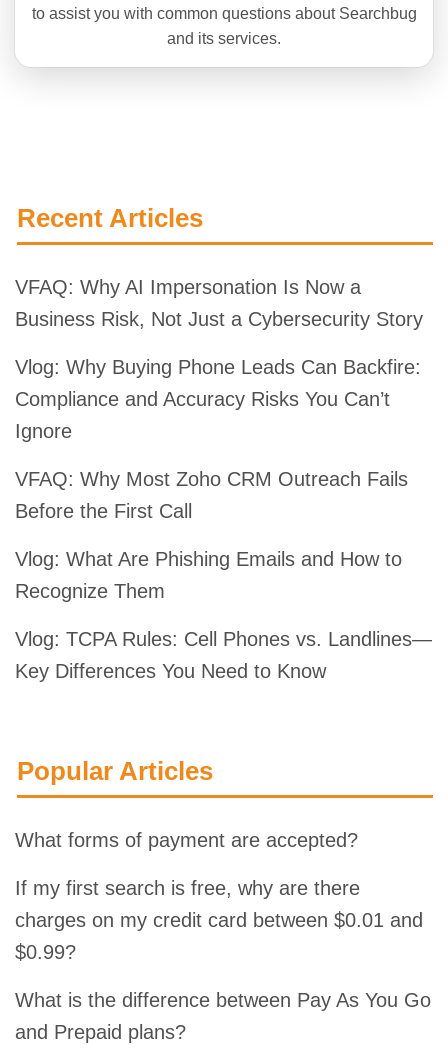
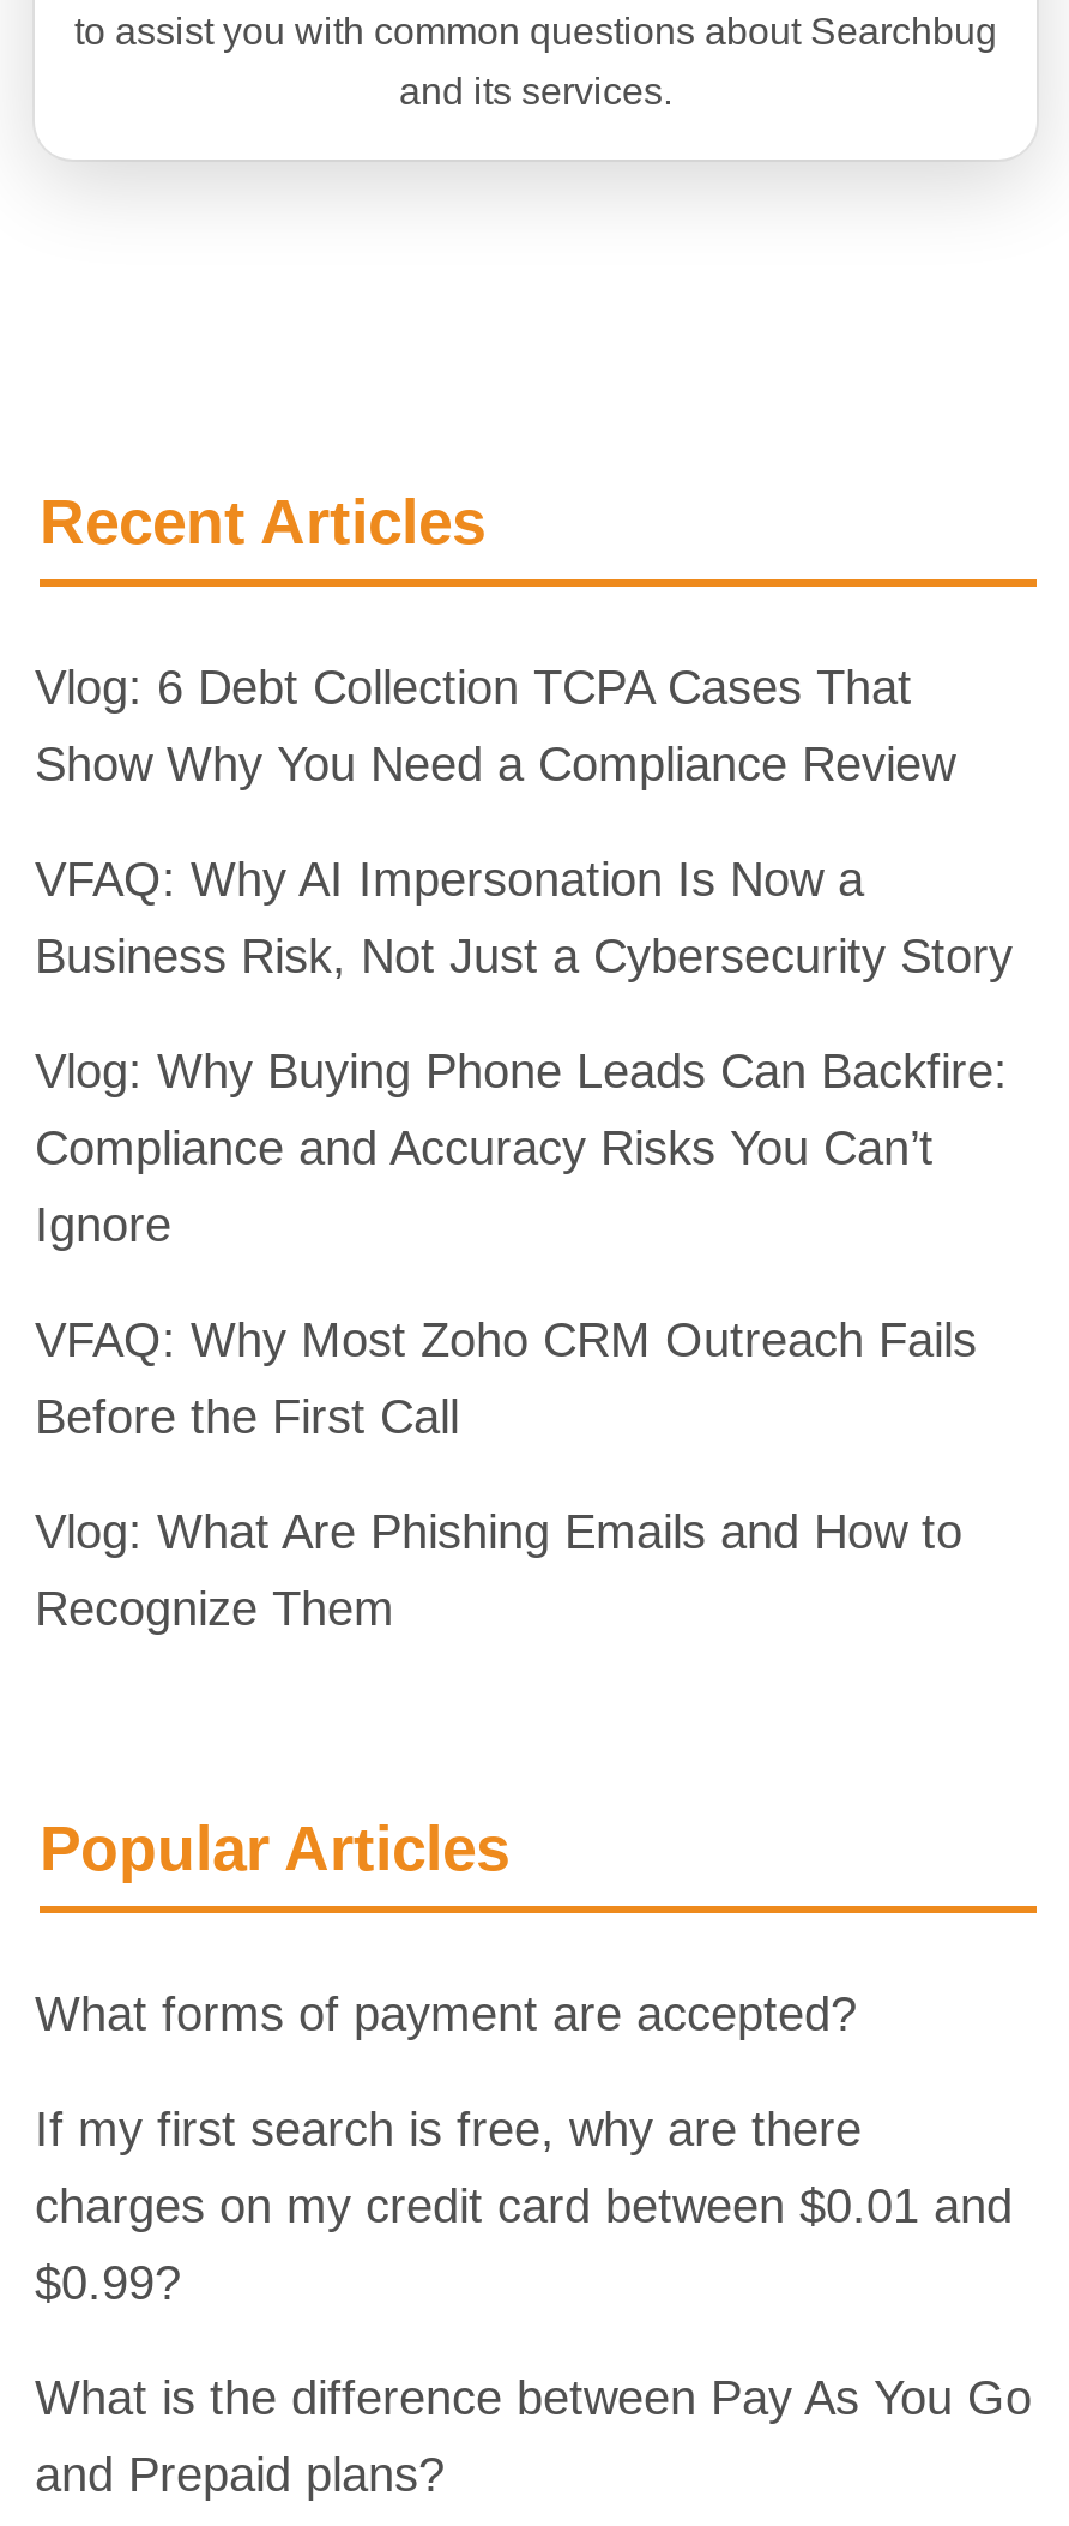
+ Vlog: 6 Debt Collection TCPA Cases That
+ Show Why You Need a Compliance Review

moved down: VFAQ: Why AI Impersonation Is Now a | Business Risk, Not Just a Cybersecurity Story | Vlog: Why Buying Phone Leads Can Backfire: | ... | Vlog: What Are Phishing Emails and How to | Recognize Them

- Vlog: TCPA Rules: Cell Phones vs. Landlines—
- Key Differences You Need to Know
